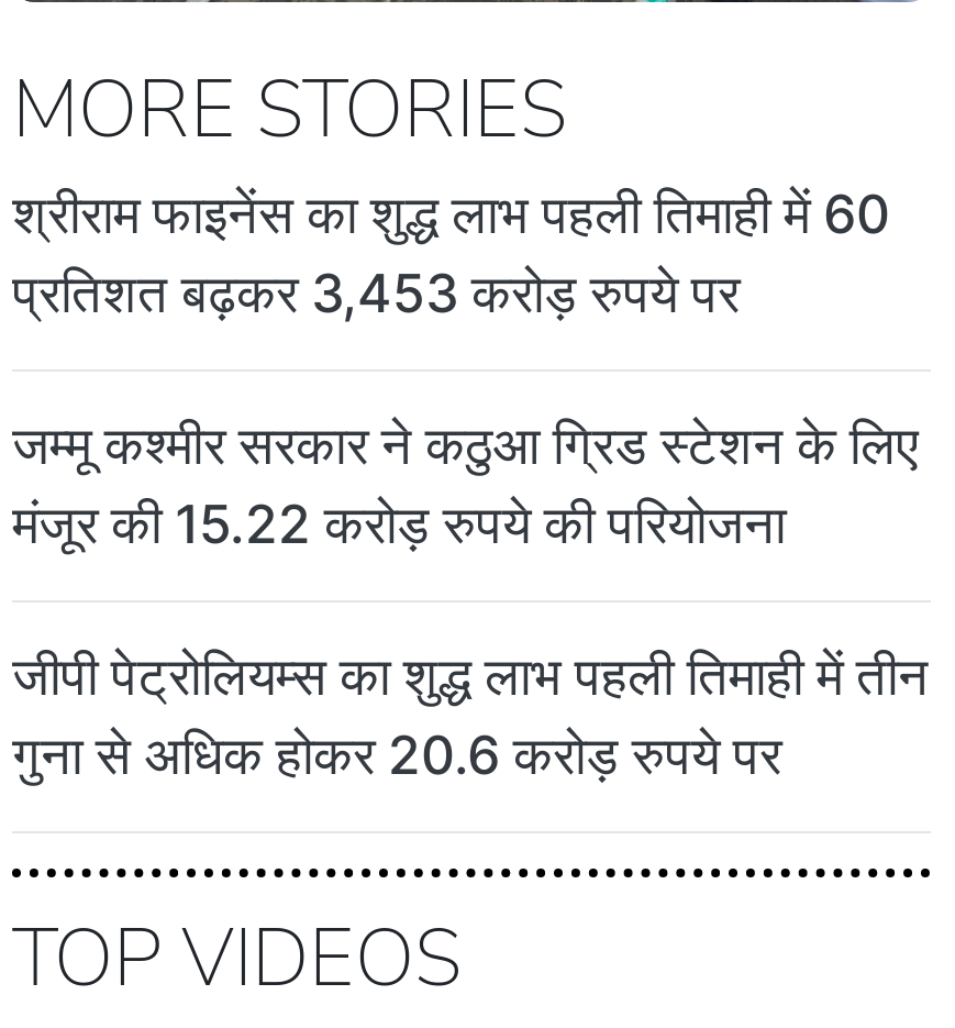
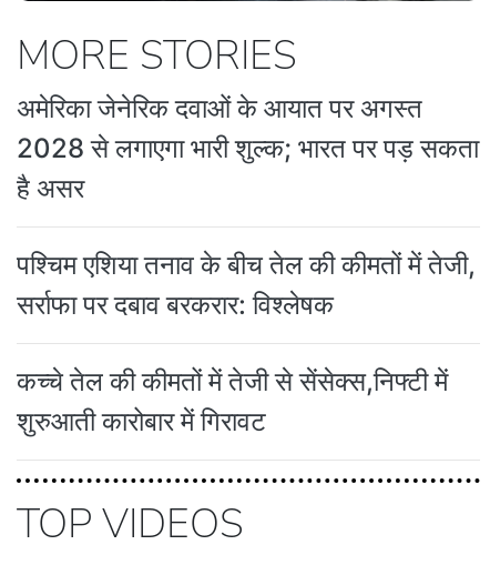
- श्रीराम फाइनेंस का शुद्ध लाभ पहली तिमाही में 60
- प्रतिशत बढ़कर 3,453 करोड़ रुपये पर
+ अमेरिका जेनेरिक दवाओं के आयात पर अगस्त
+ 2028 से लगाएगा भारी शुल्क; भारत पर पड़ सकता
+ है असर

- जम्मू कश्मीर सरकार ने कठुआ ग्रिड स्टेशन के लिए
- मंजूर की 15.22 करोड़ रुपये की परियोजना
+ पश्चिम एशिया तनाव के बीच तेल की कीमतों में तेजी,
+ सर्राफा पर दबाव बरकरार: विश्लेषक

- जीपी पेट्रोलियम्स का शुद्ध लाभ पहली तिमाही में तीन
- गुना से अधिक होकर 20.6 करोड़ रुपये पर
+ कच्चे तेल की कीमतों में तेजी से सेंसेक्स,निफ्टी में
+ शुरुआती कारोबार में गिरावट
